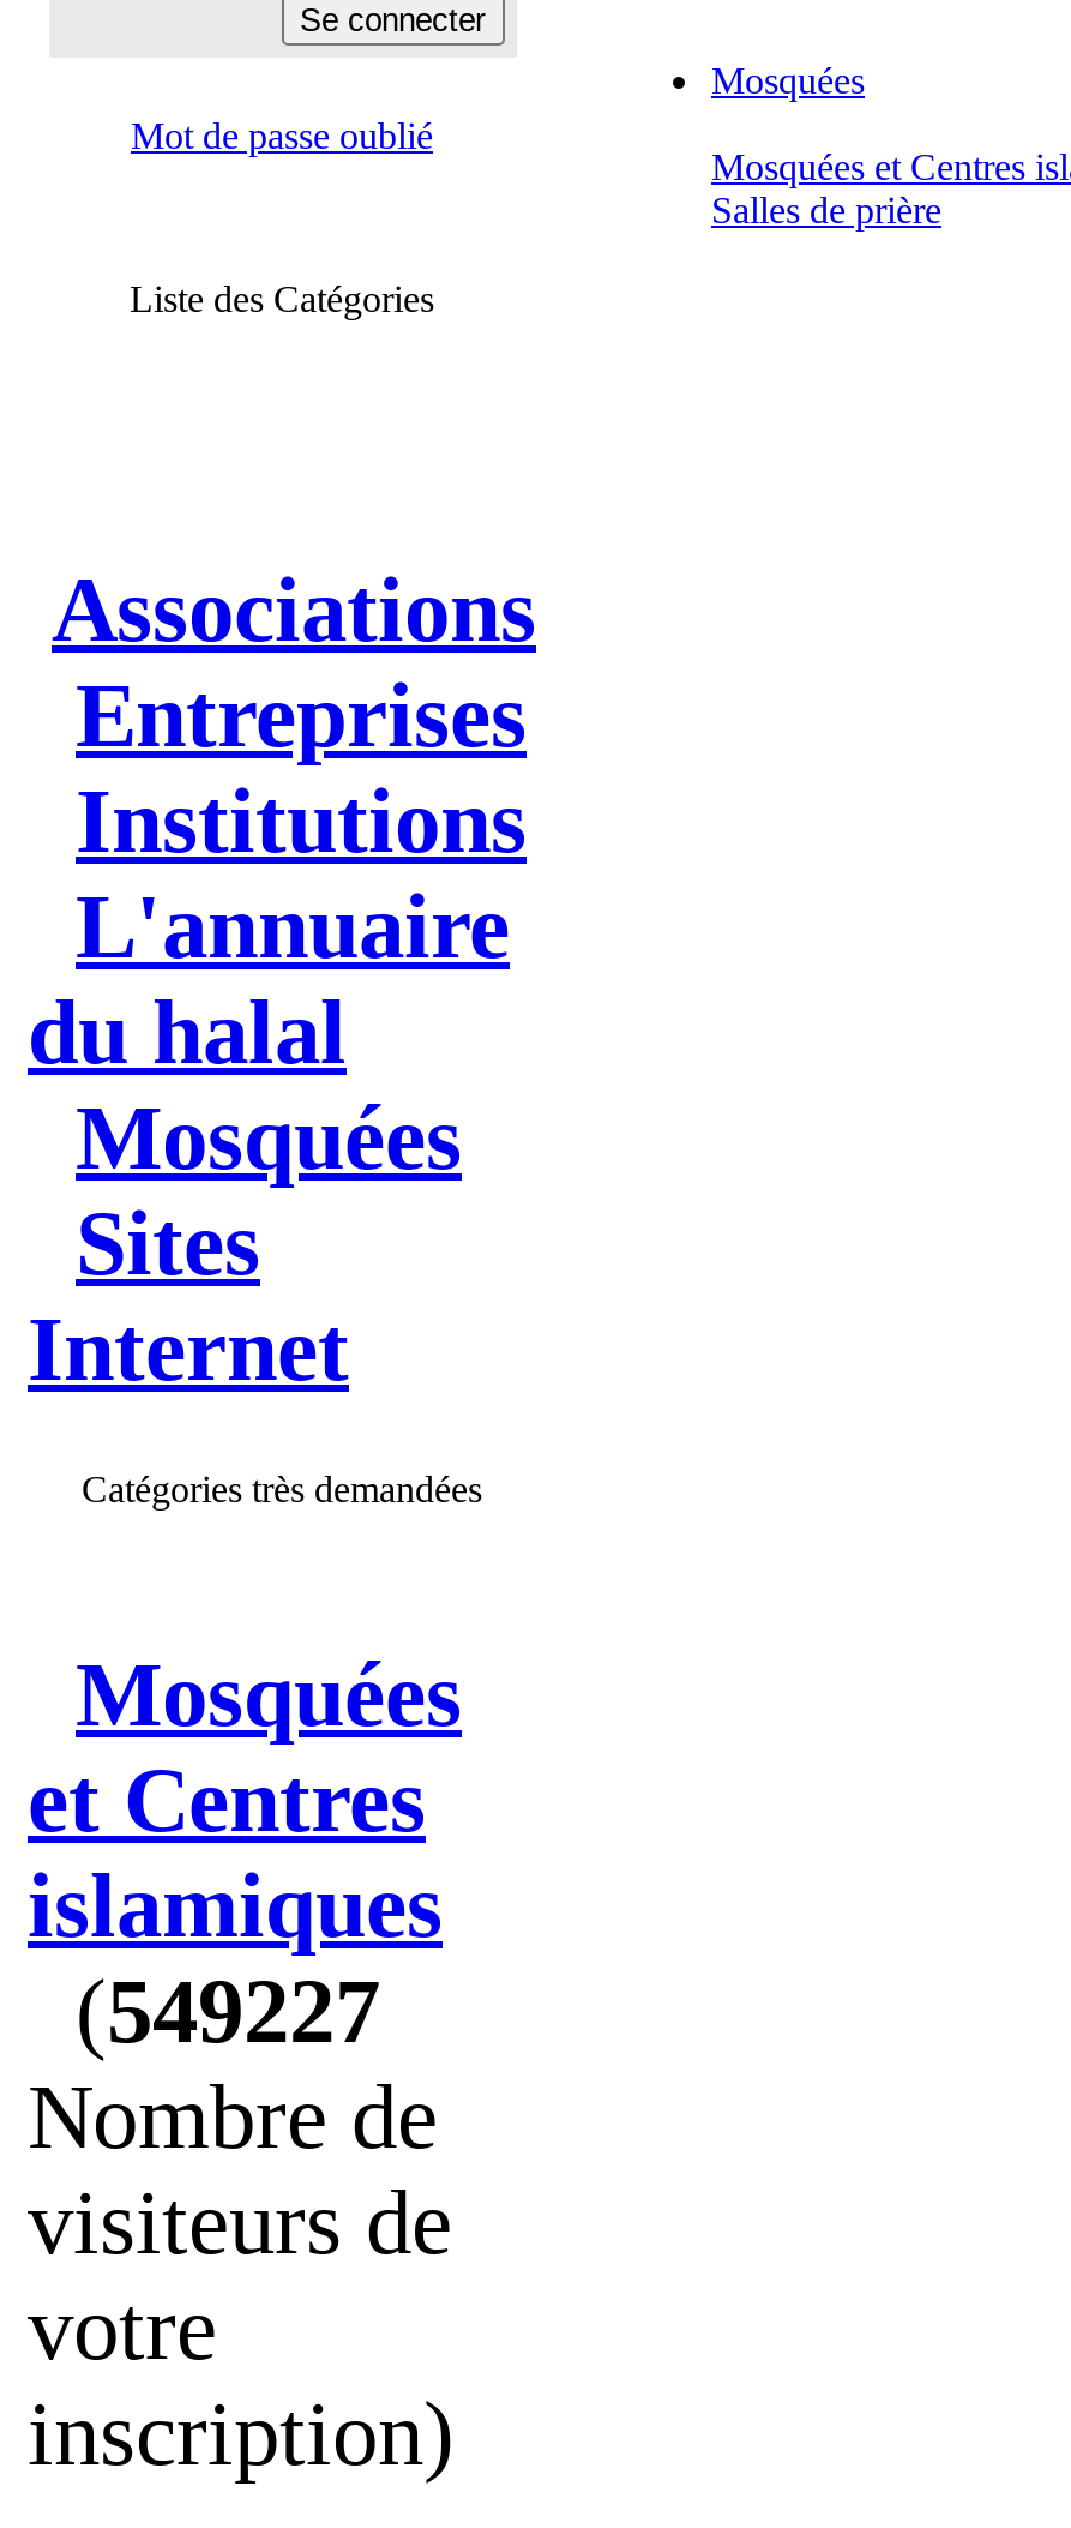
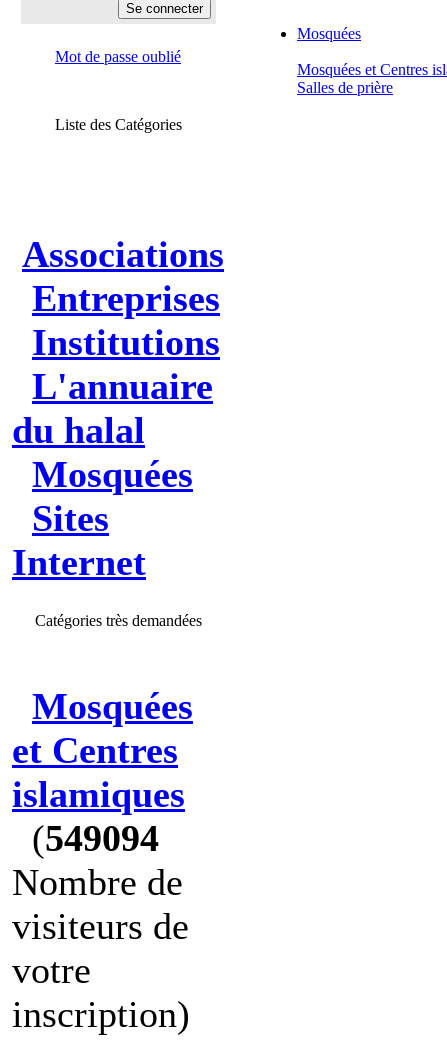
- (549227
+ (549094
